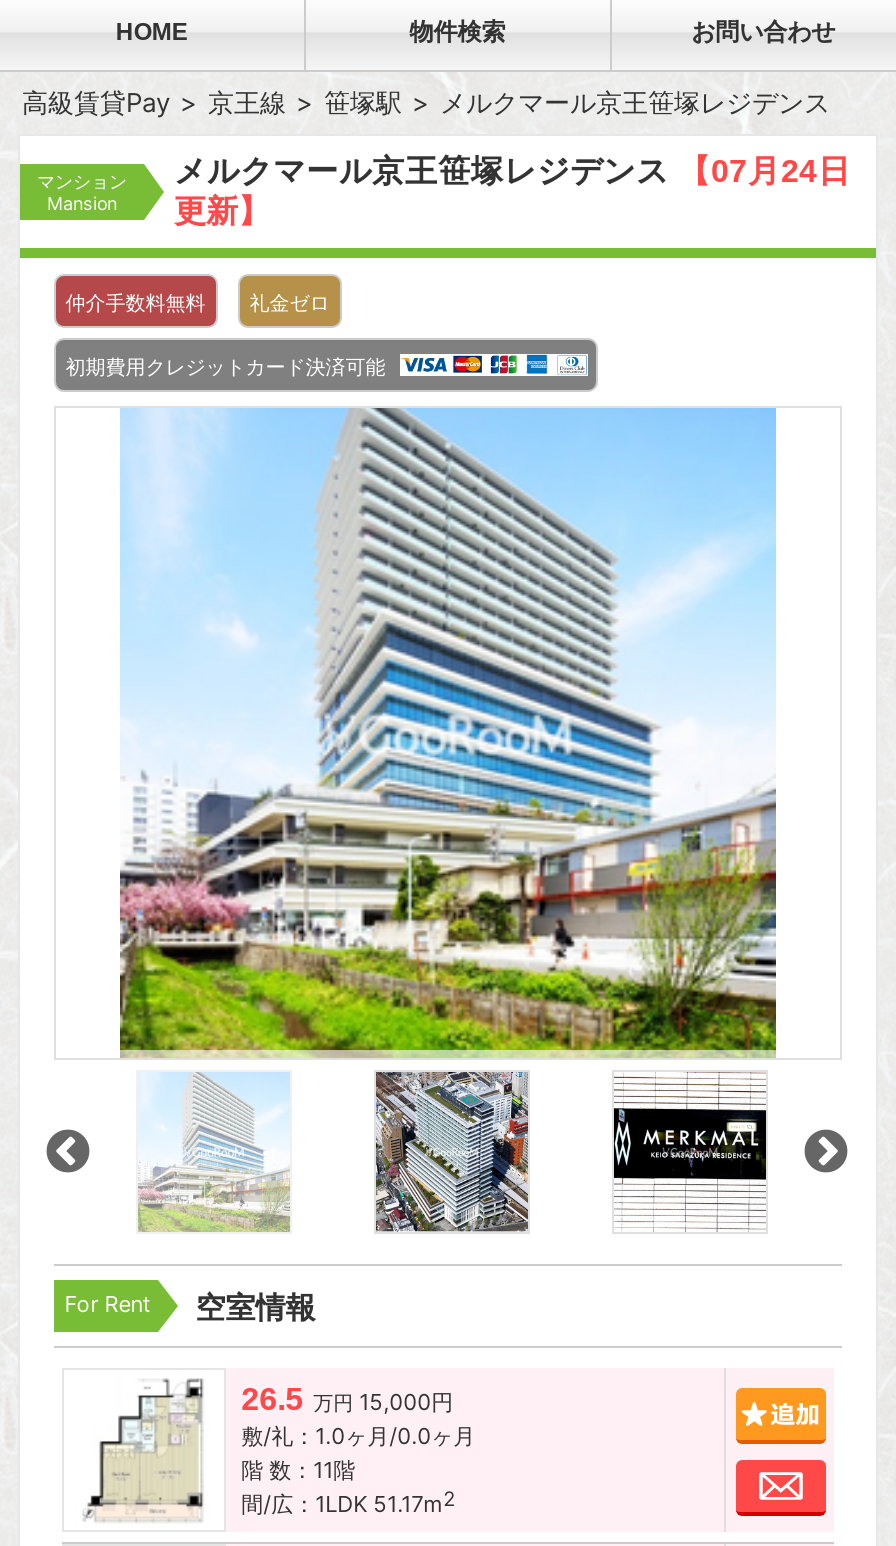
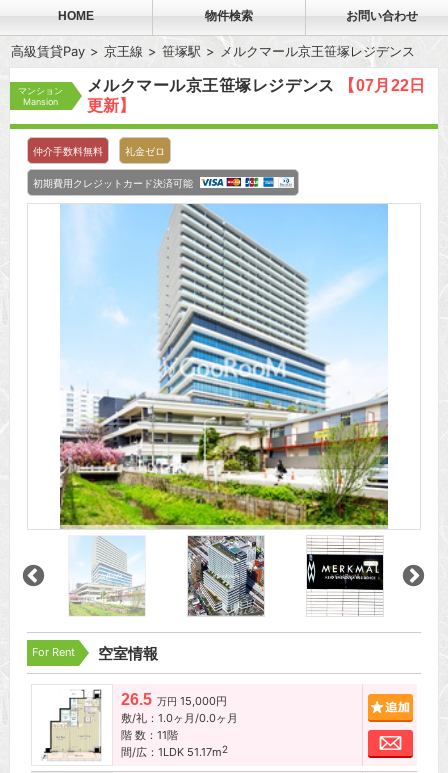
- メルクマール京王笹塚レジデンス【07月24日
+ メルクマール京王笹塚レジデンス【07月22日
